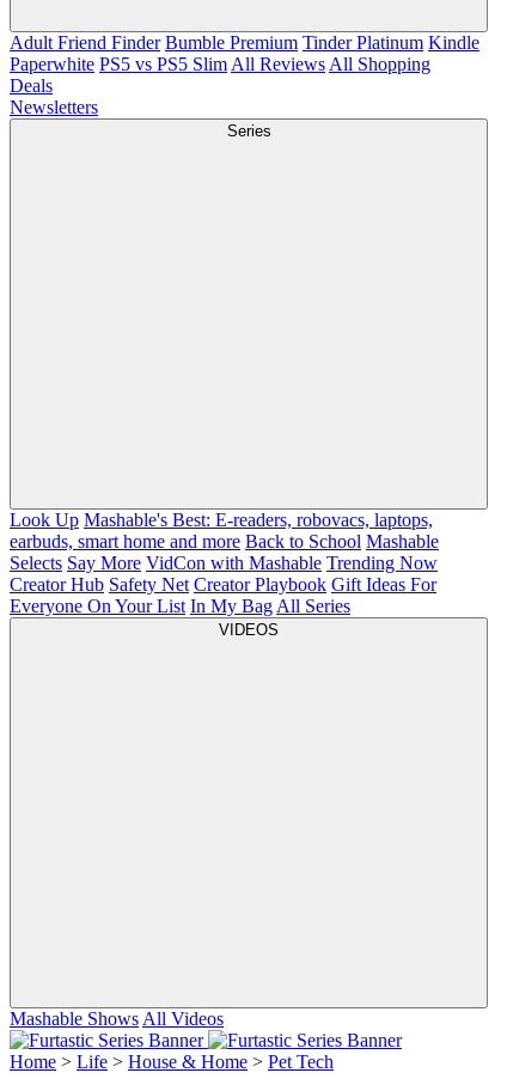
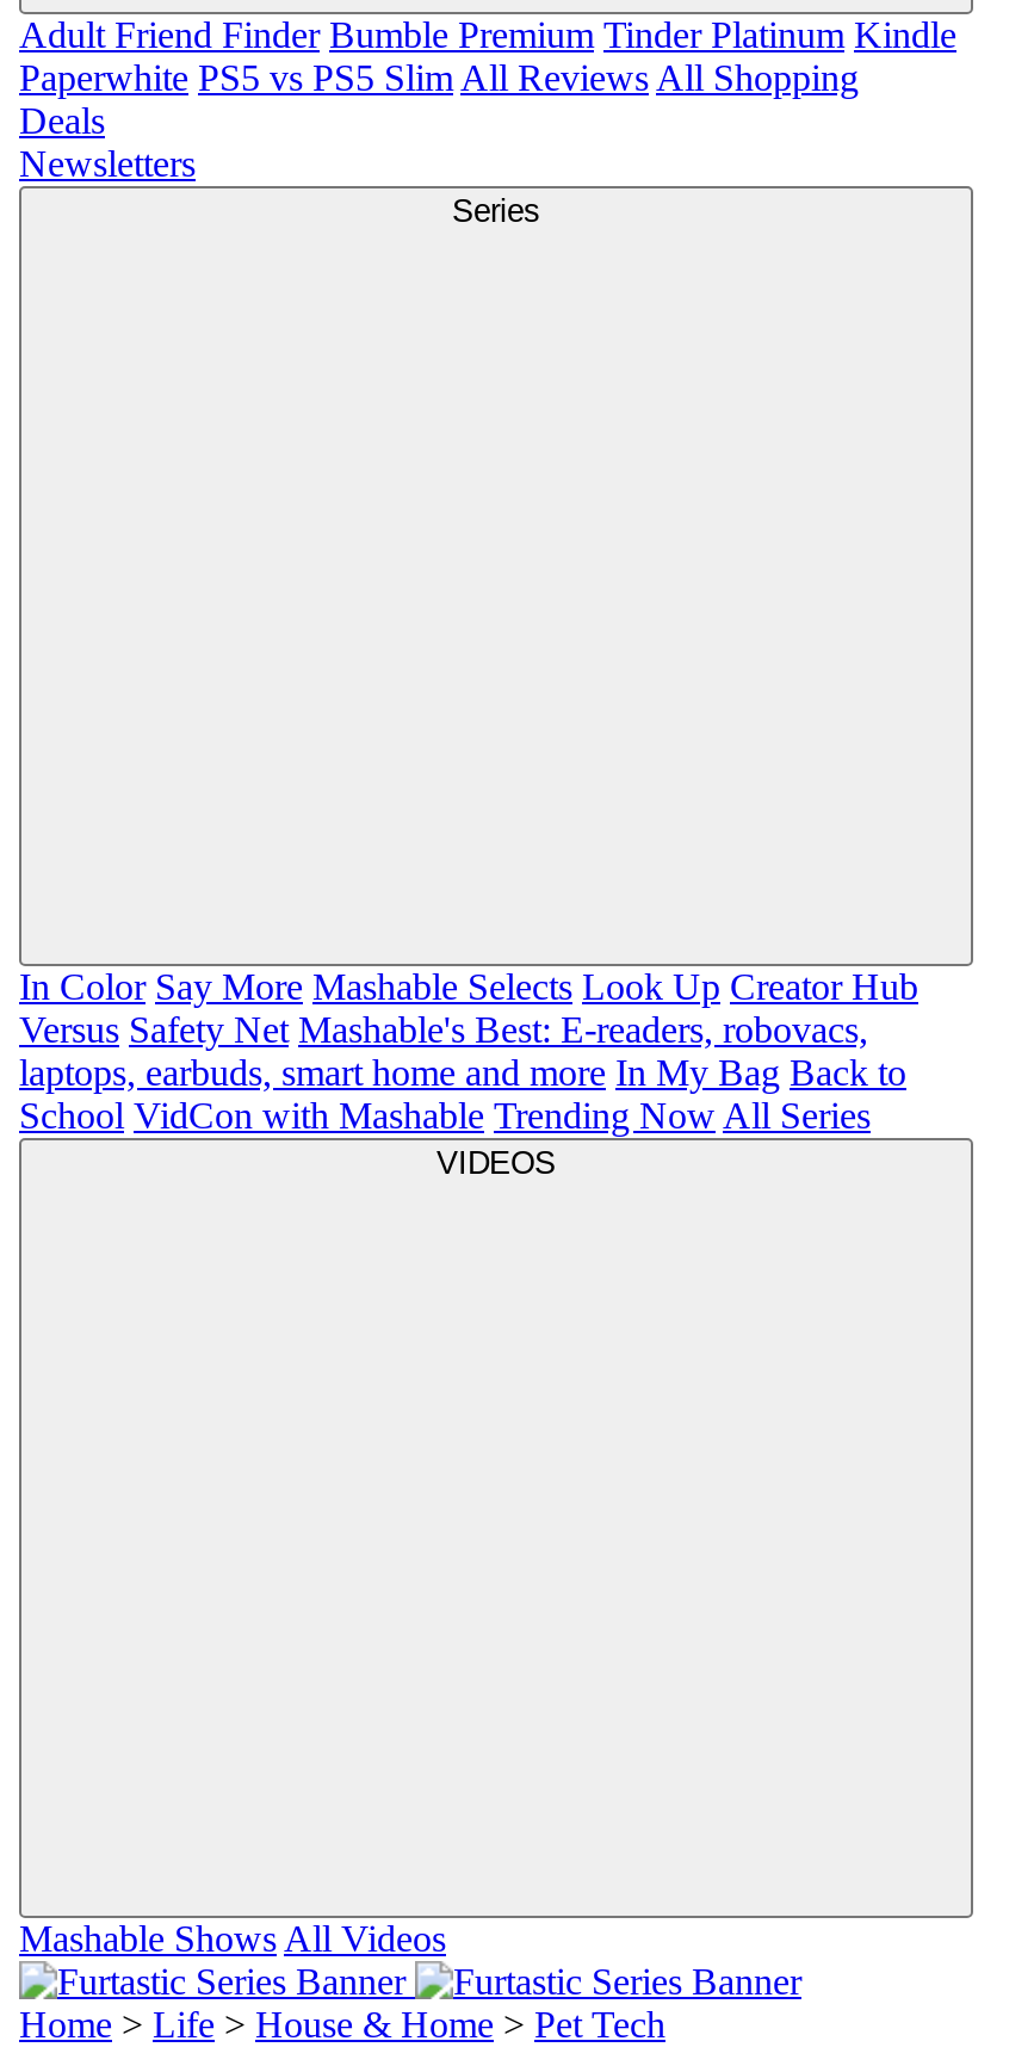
- Look Up Mashable's Best: E-readers, robovacs, laptops,
- earbuds, smart home and more Back to School Mashable
- Selects Say More VidCon with Mashable Trending Now
- Creator Hub Safety Net Creator Playbook Gift Ideas For
- Everyone On Your List In My Bag All Series
+ In Color Say More Mashable Selects Look Up Creator Hub
+ Versus Safety Net Mashable's Best: E-readers, robovacs,
+ laptops, earbuds, smart home and more In My Bag Back to
+ School VidCon with Mashable Trending Now All Series
